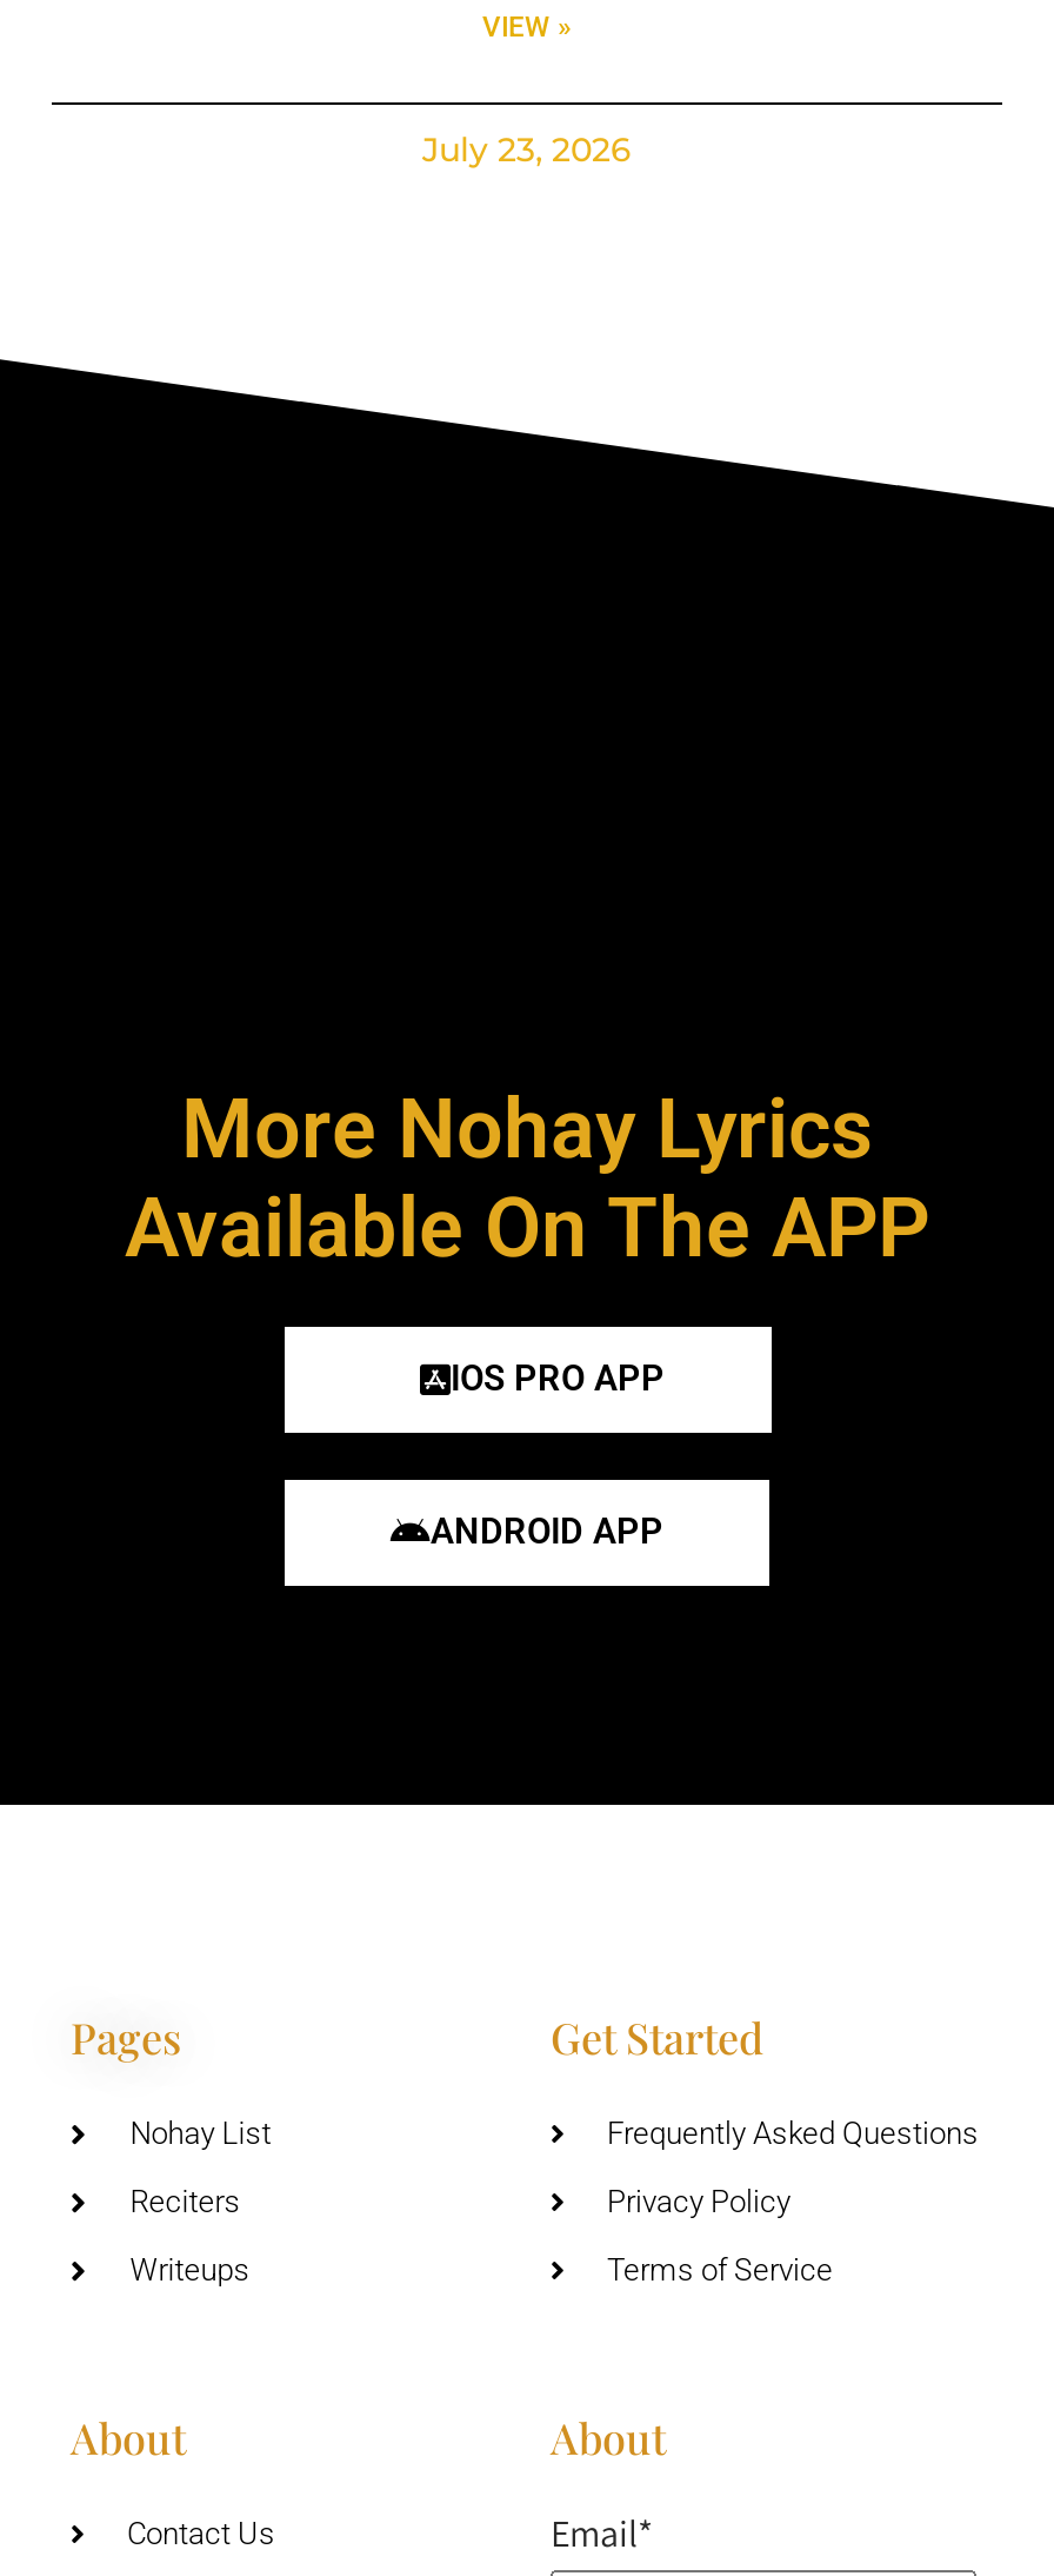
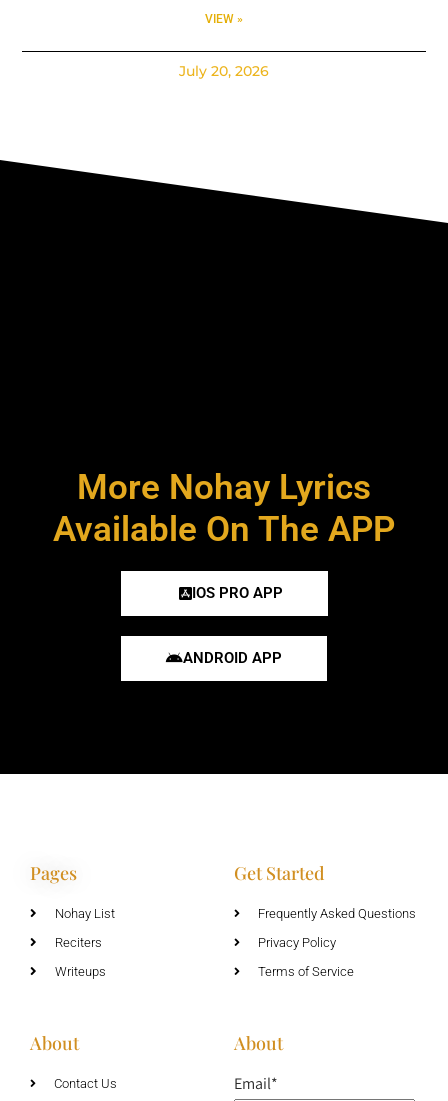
- July 23, 2026
+ July 20, 2026
